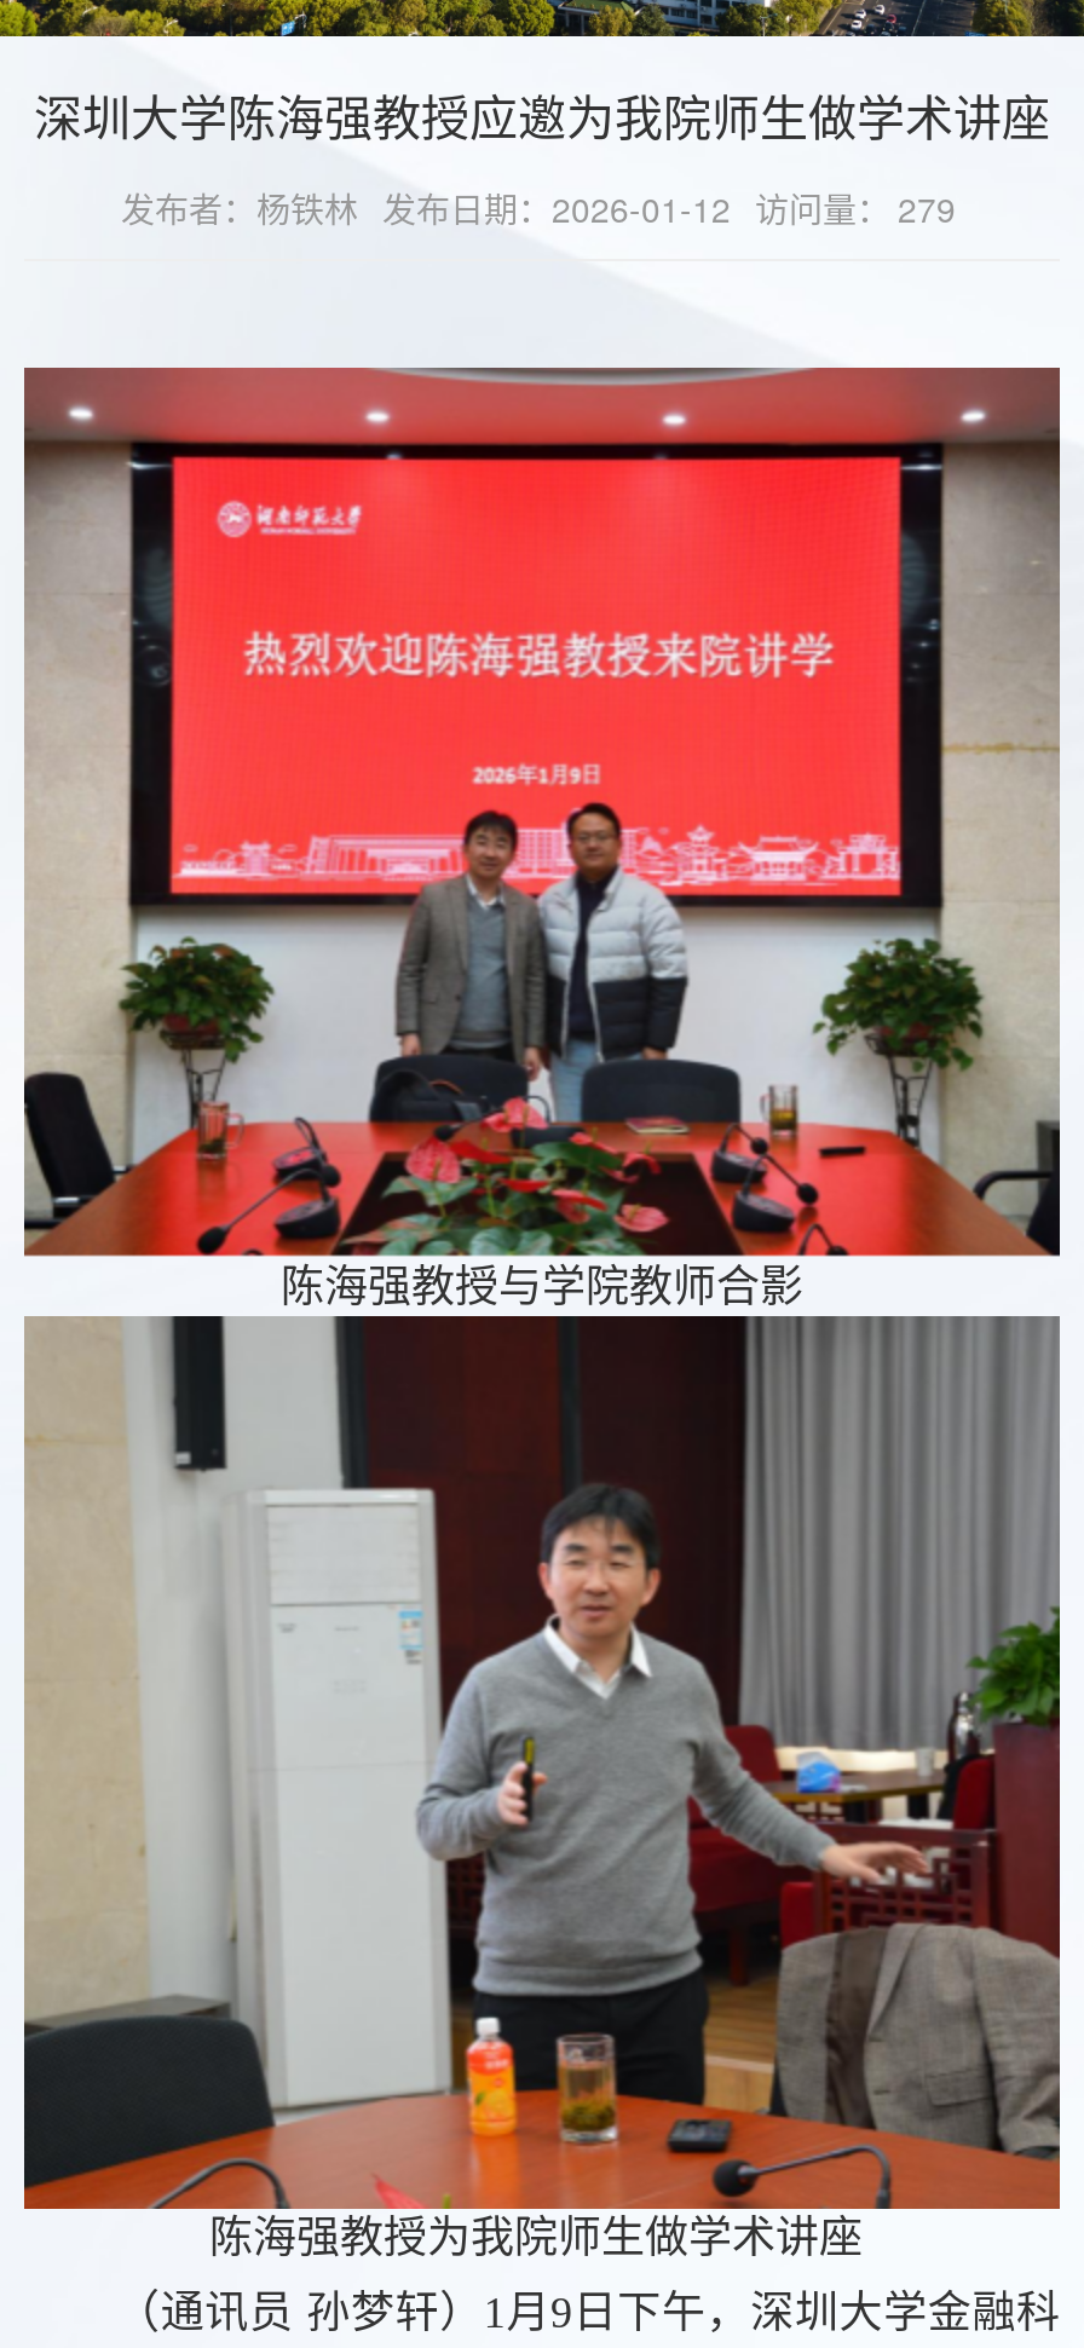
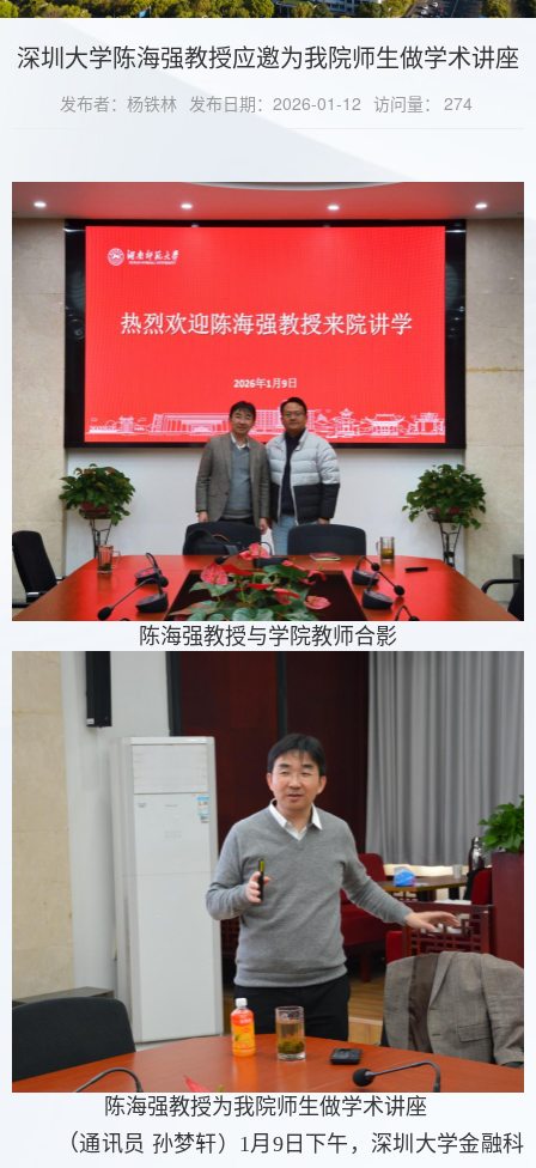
- 发布者：杨铁林 发布日期：2026-01-12 访问量： 279
+ 发布者：杨铁林 发布日期：2026-01-12 访问量： 274
